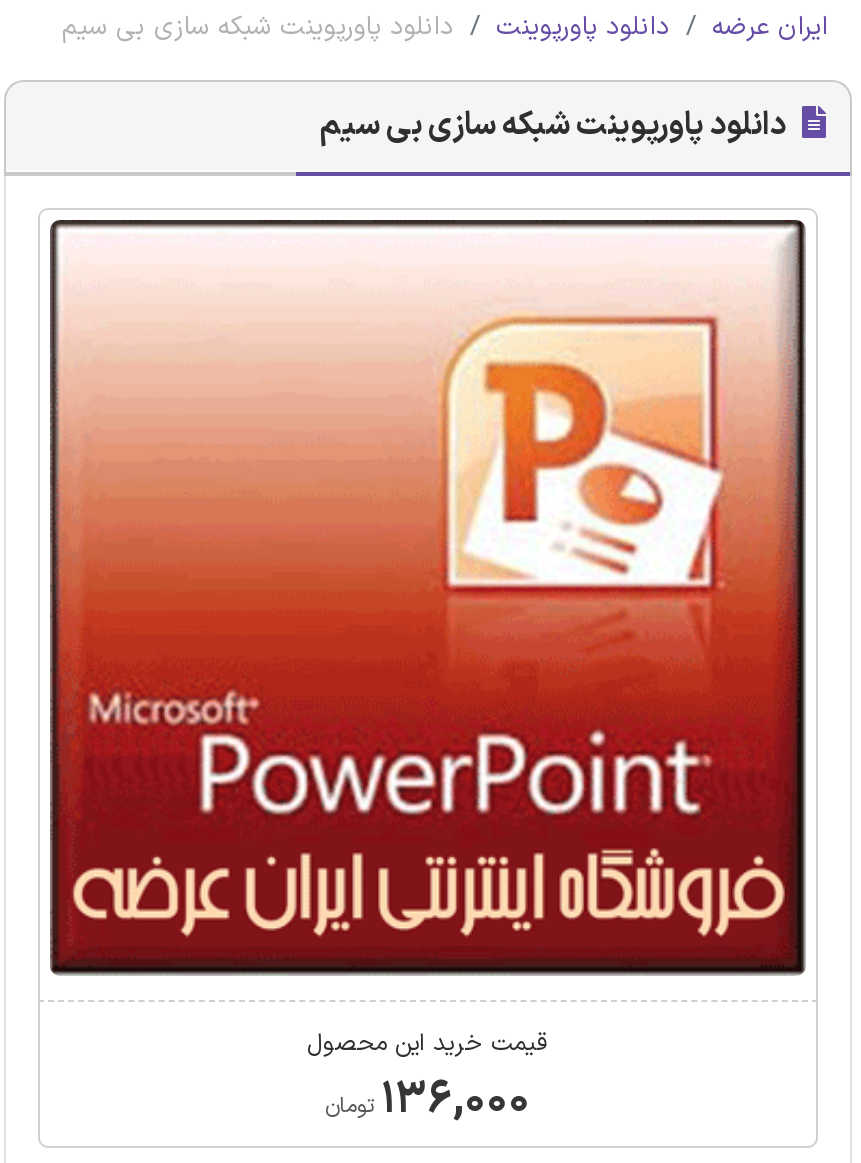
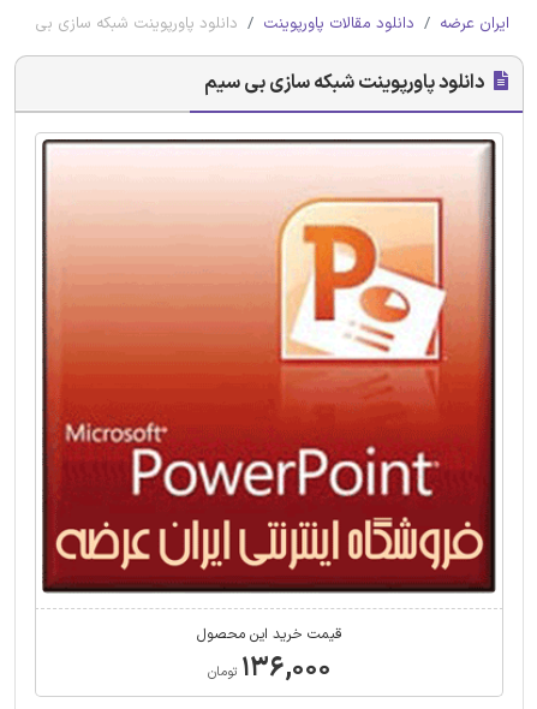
- دانلود پاورپوینت
+ دانلود مقالات پاورپوینت
